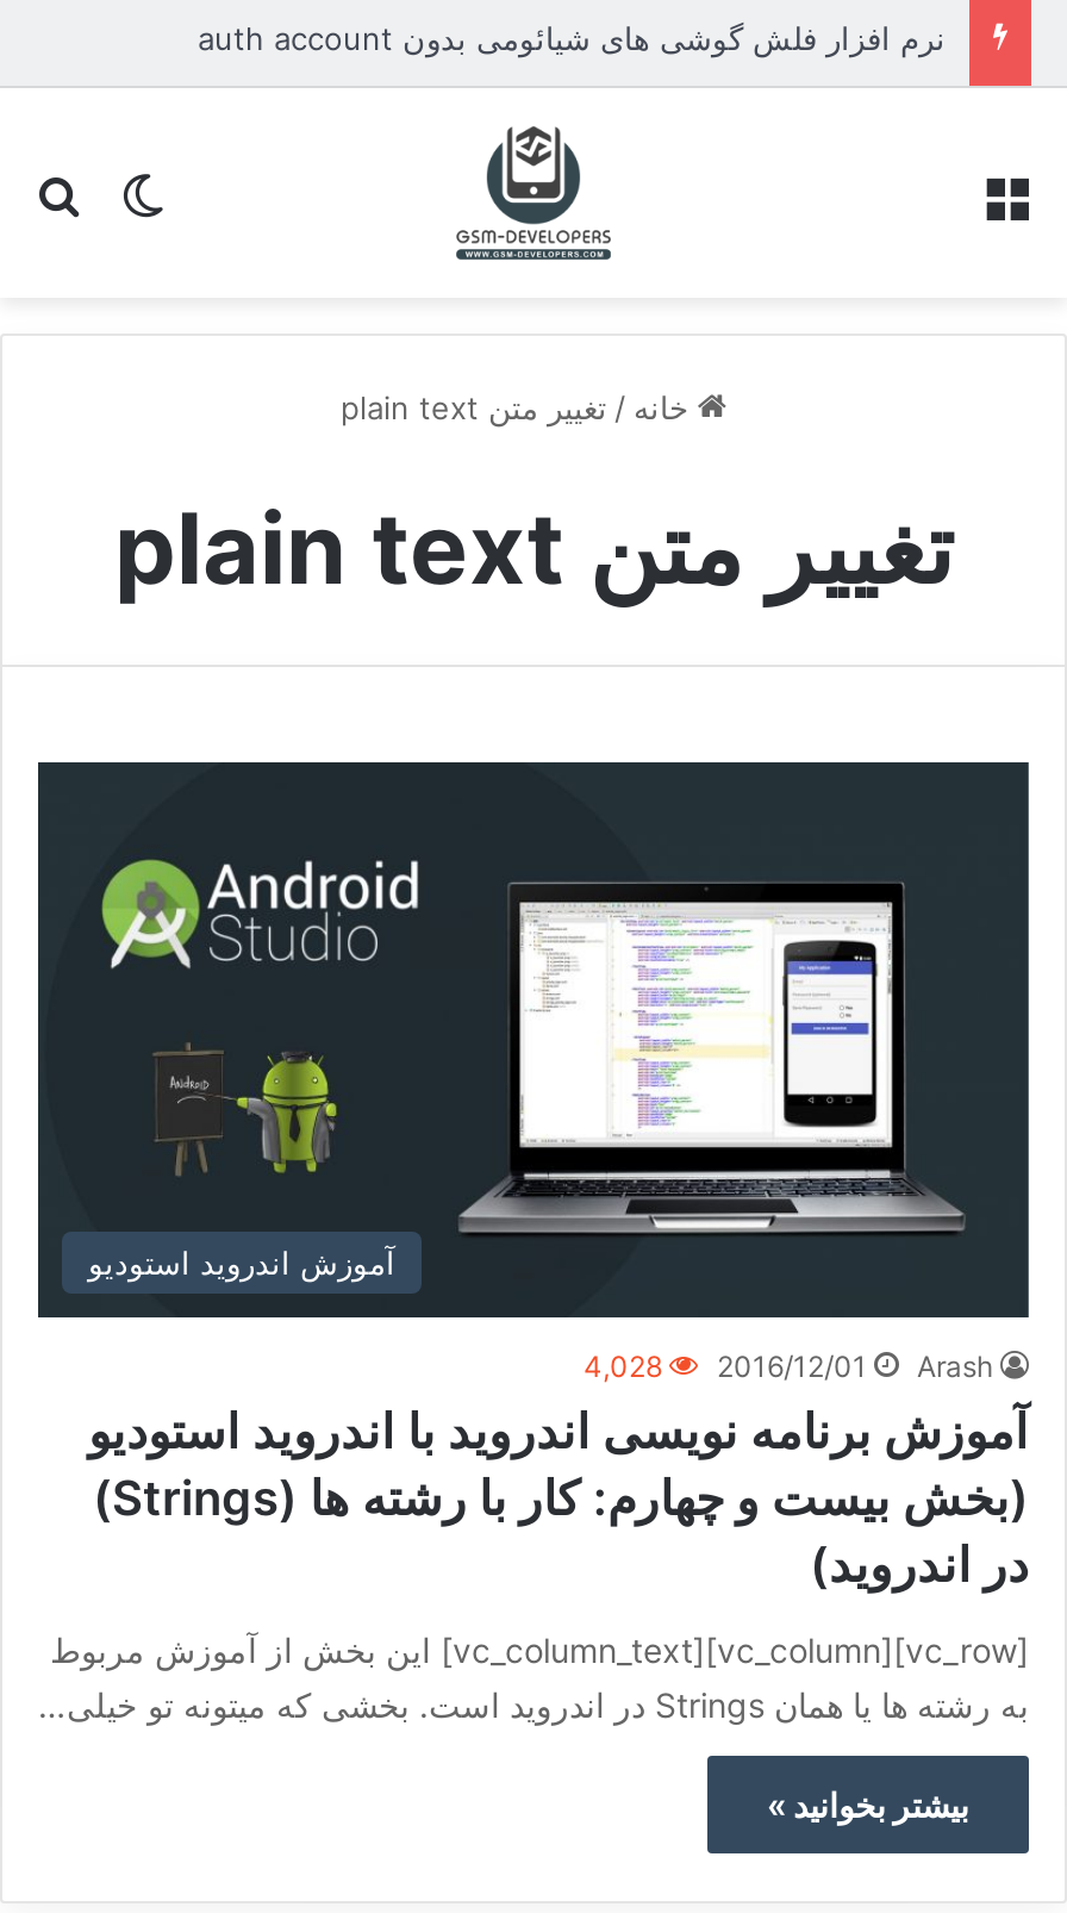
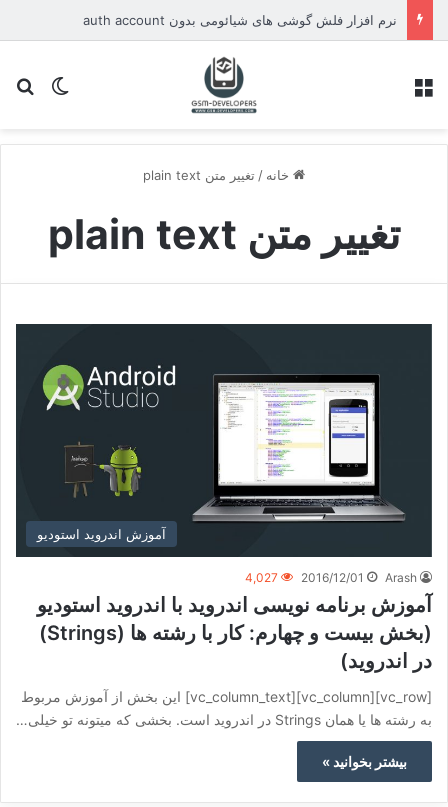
- 4,028 2016/12/01 Arash
+ 4,027 2016/12/01 Arash
